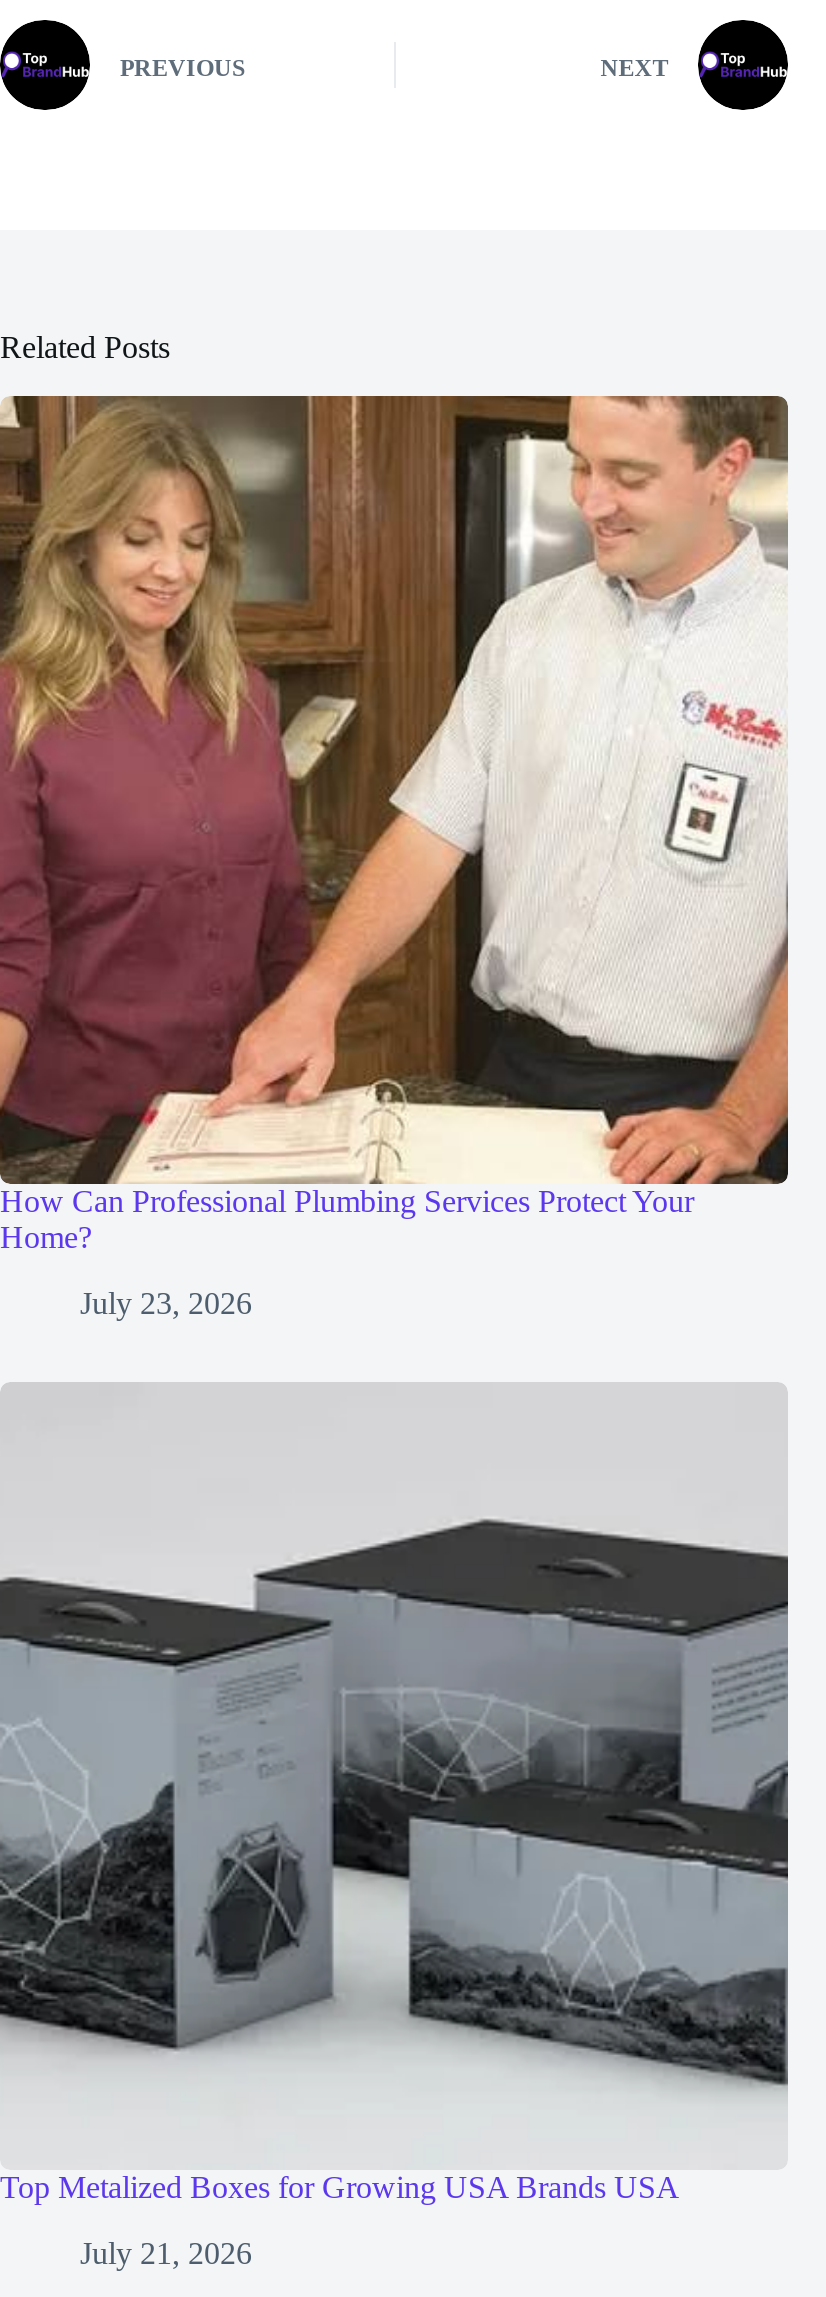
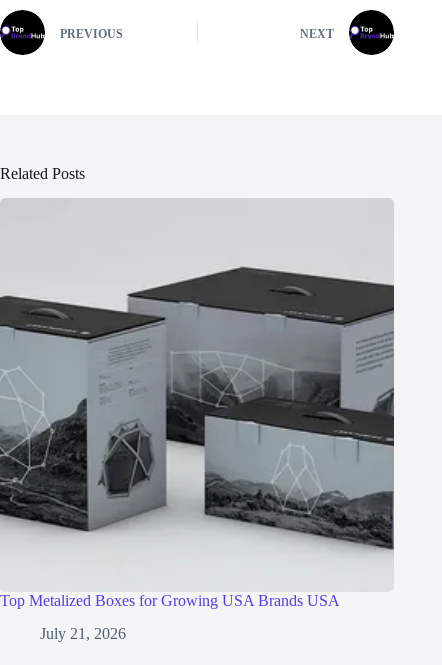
- [image]
- How Can Professional Plumbing Services Protect Your
- Home?
- July 23, 2026
